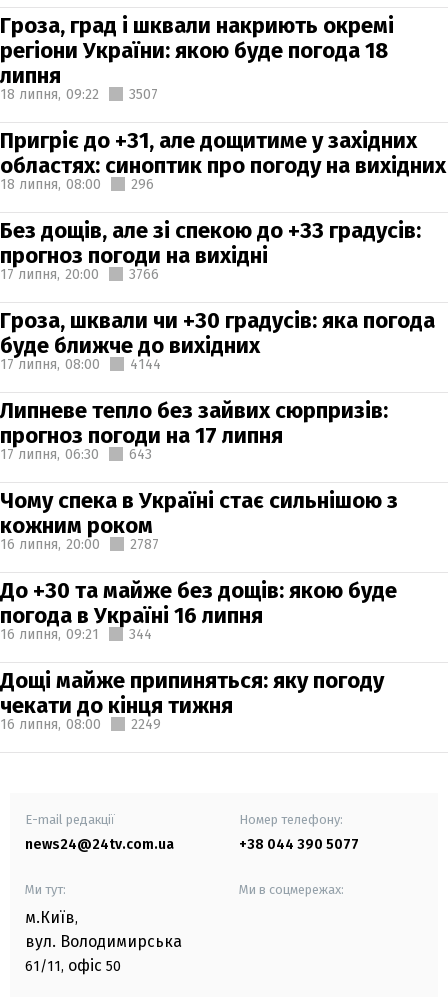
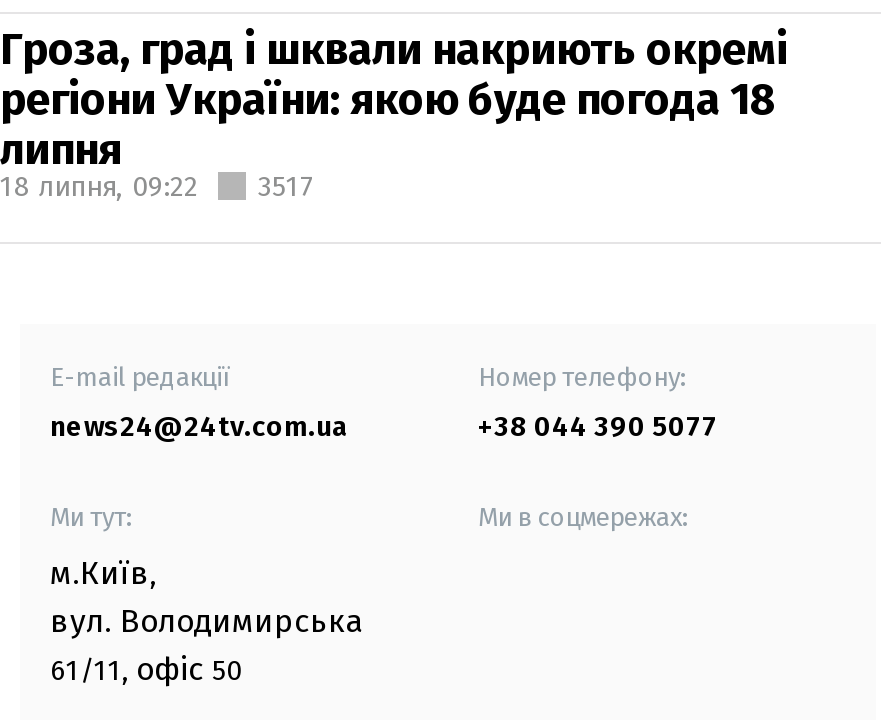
- 3507
- Пригріє до +31, але дощитиме у західних
- областях: синоптик про погоду на вихідних
- 18 липня, 08:00
- 296
- Без дощів, але зі спекою до +33 градусів:
- прогноз погоди на вихідні
- 17 липня, 20:00
- 3766
- Гроза, шквали чи +30 градусів: яка погода
- буде ближче до вихідних
- 17 липня, 08:00
- 4144
- Липневе тепло без зайвих сюрпризів:
- прогноз погоди на 17 липня
- 17 липня, 06:30
- 643
- Чому спека в Україні стає сильнішою з
- кожним роком
- 16 липня, 20:00
- 2787
- До +30 та майже без дощів: якою буде
- погода в Україні 16 липня
- 16 липня, 09:21
- 344
- Дощі майже припиняться: яку погоду
- чекати до кінця тижня
- 16 липня, 08:00
- 2249
+ 3517
